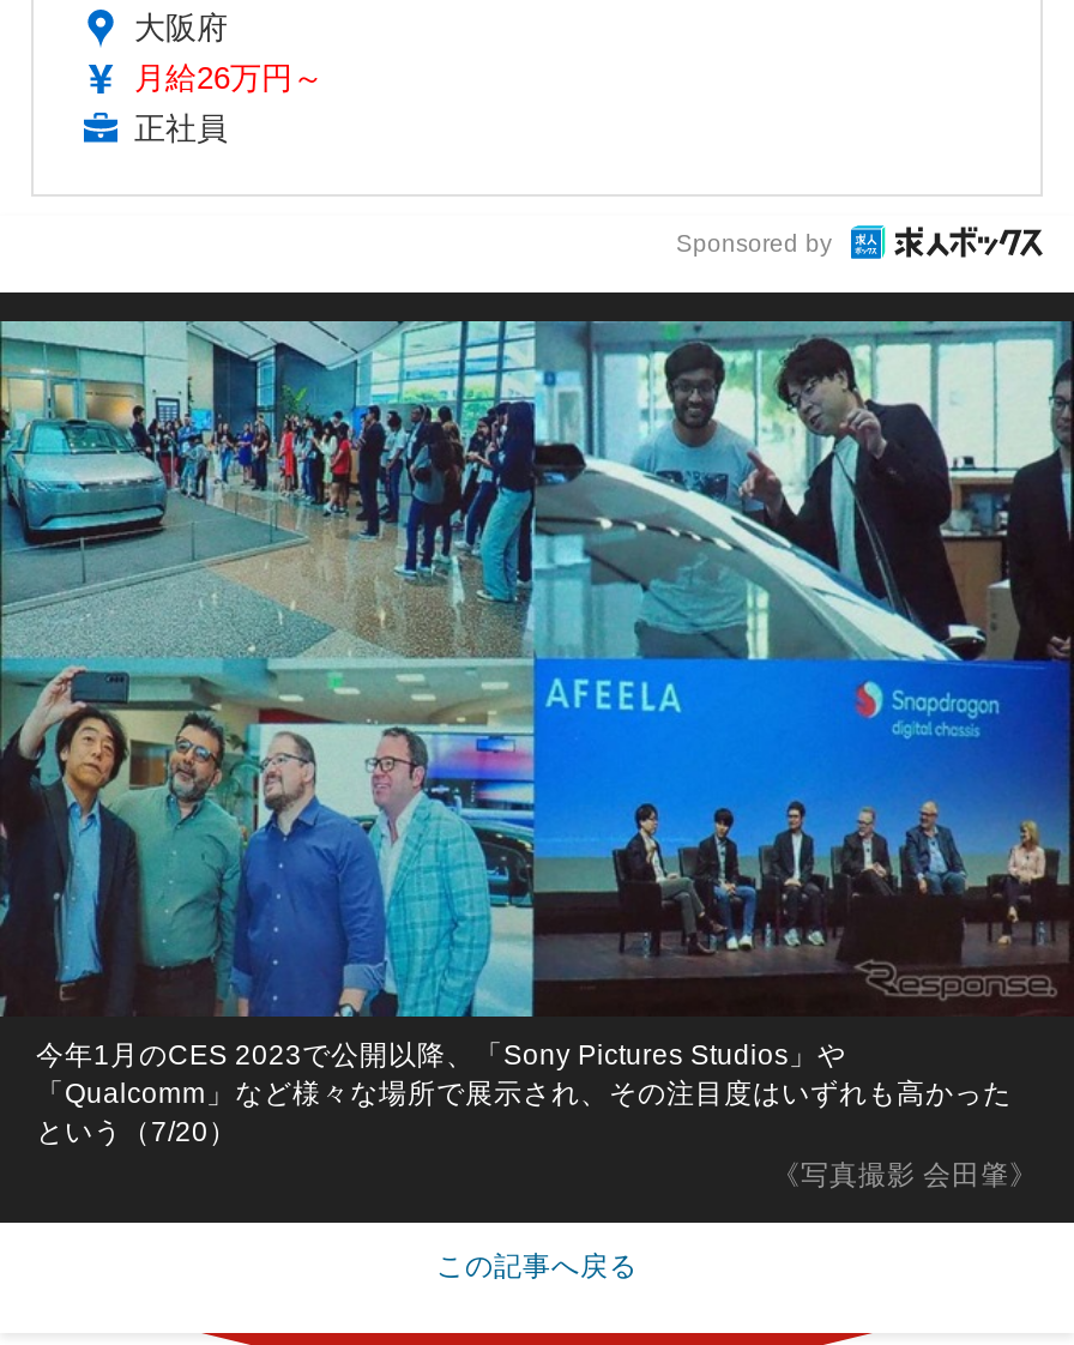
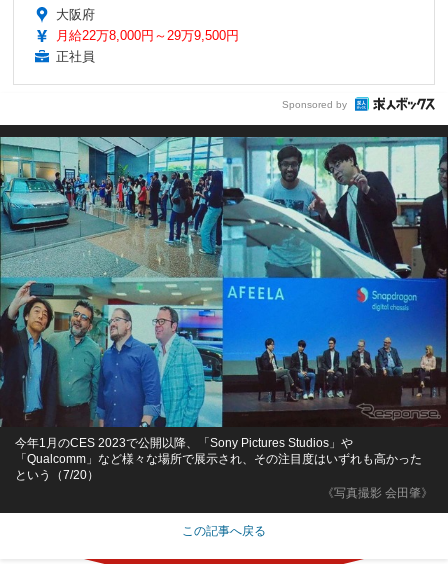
- 月給26万円～
+ 月給22万8,000円～29万9,500円
